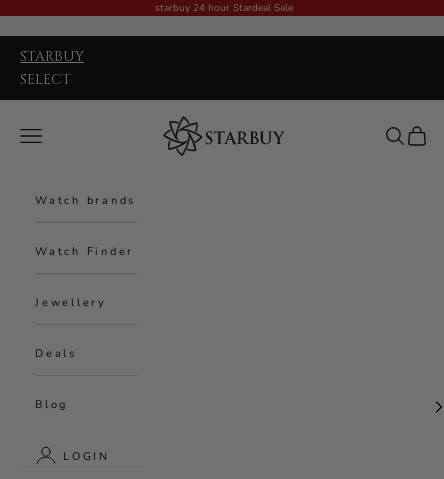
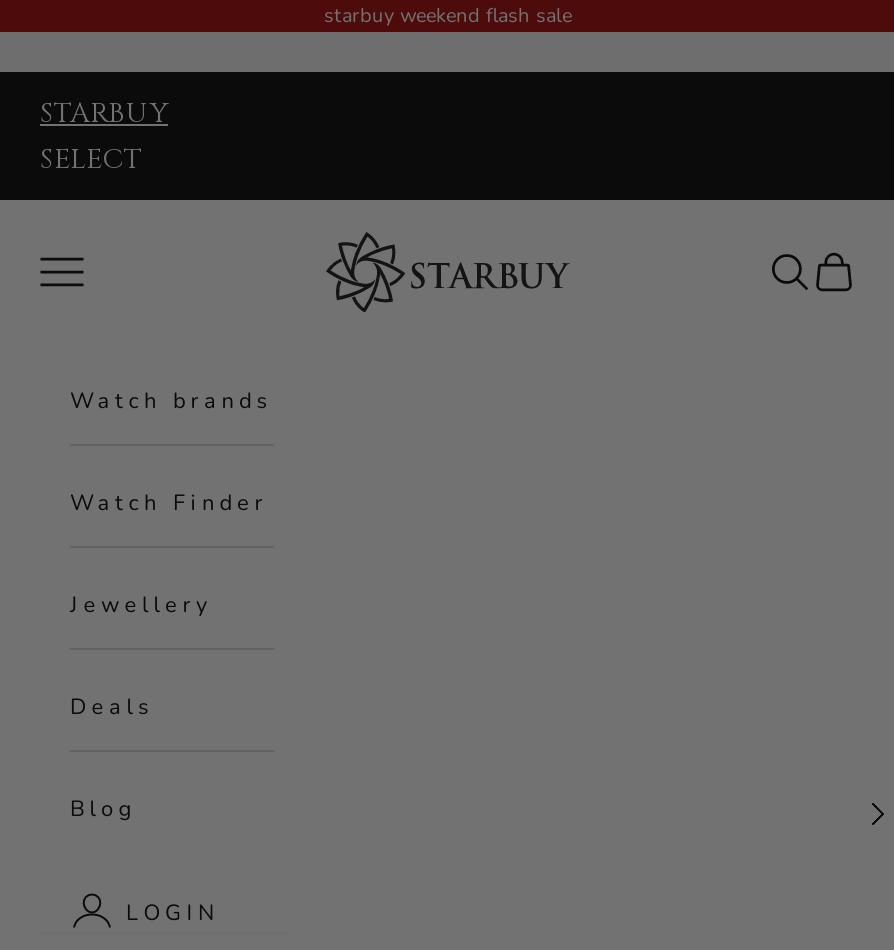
- starbuy 24 hour Stardeal Sale
+ starbuy weekend flash sale
